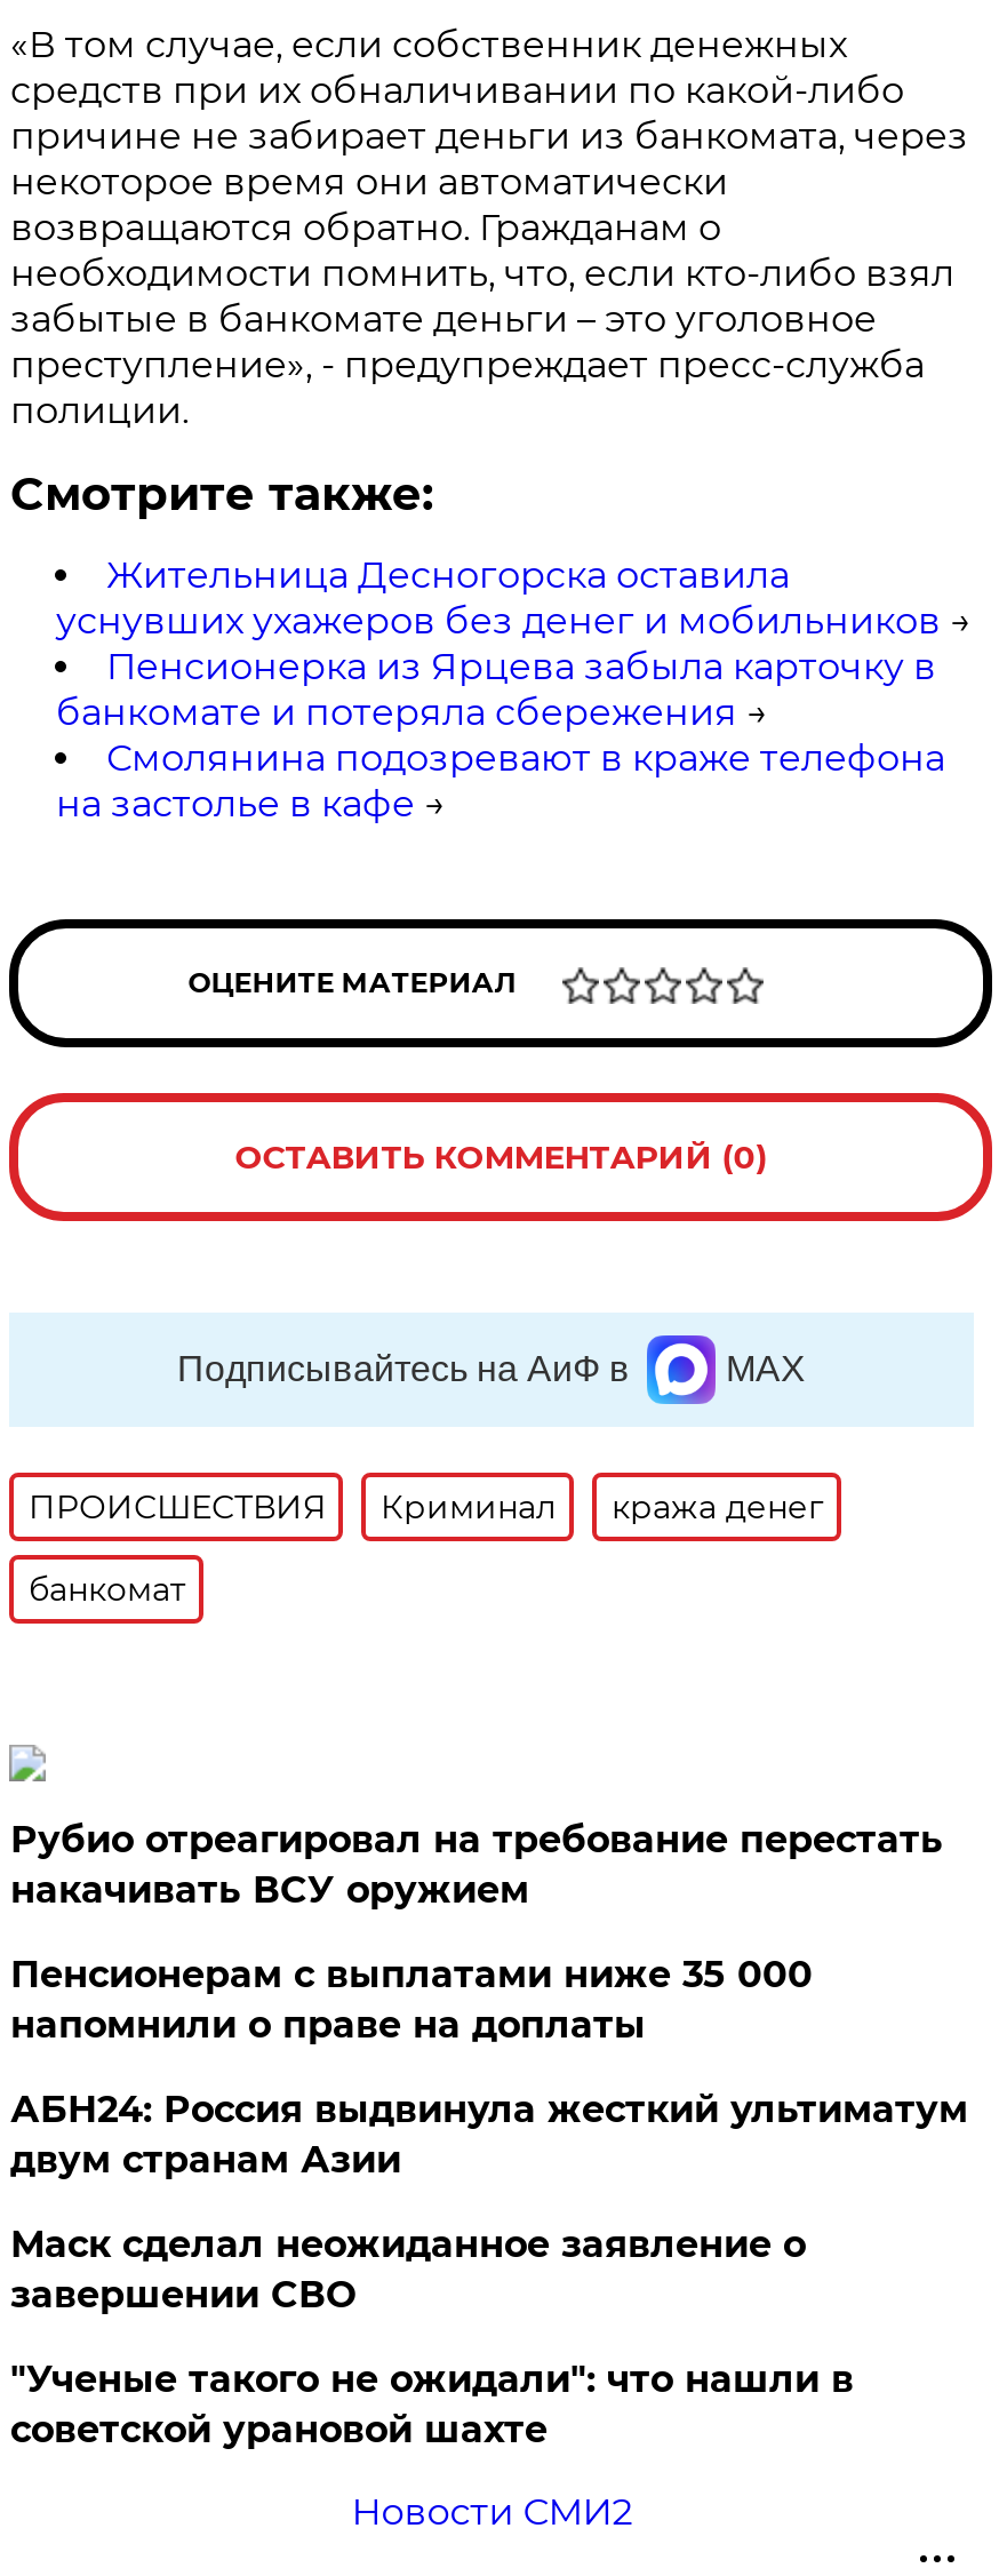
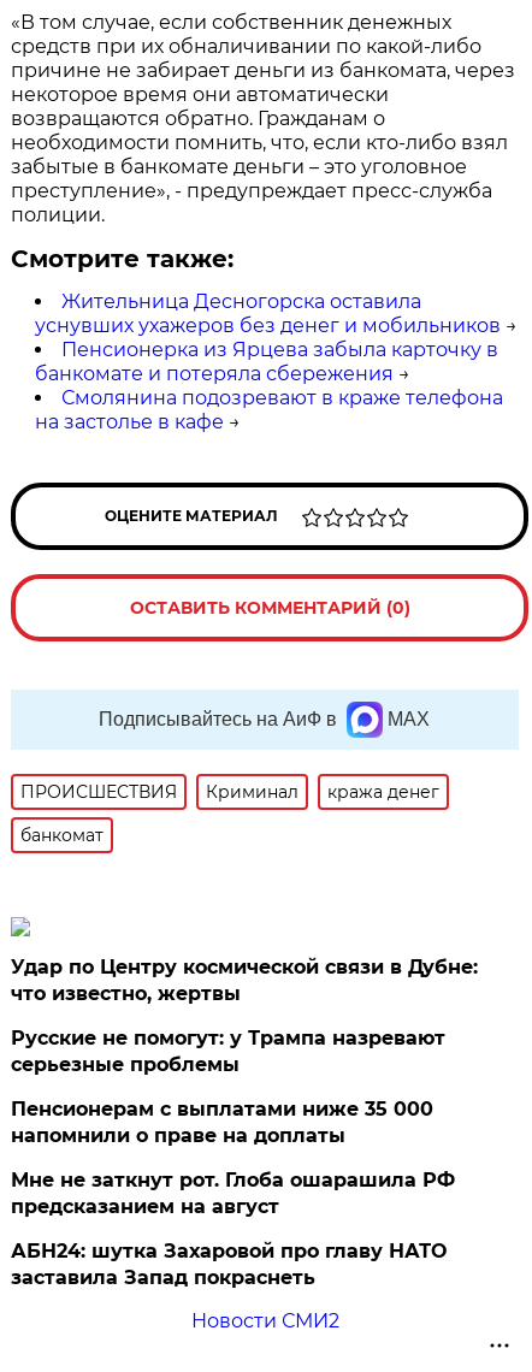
- Рубио отреагировал на требование перестать
- накачивать ВСУ оружием
+ Удар по Центру космической связи в Дубне:
+ что известно, жертвы
+ Русские не помогут: у Трампа назревают
+ серьезные проблемы

moved down: Пенсионерам с выплатами ниже 35 000 | напомнили о праве на доплаты

- АБН24: Россия выдвинула жесткий ультиматум
- двум странам Азии
- Маск сделал неожиданное заявление о
- завершении СВО
- "Ученые такого не ожидали": что нашли в
- советской урановой шахте
+ Мне не заткнут рот. Глоба ошарашила РФ
+ предсказанием на август
+ АБН24: шутка Захаровой про главу НАТО
+ заставила Запад покраснеть
